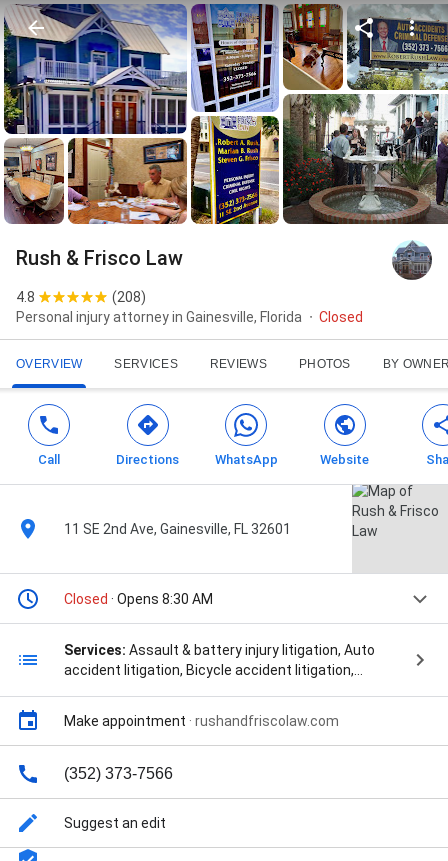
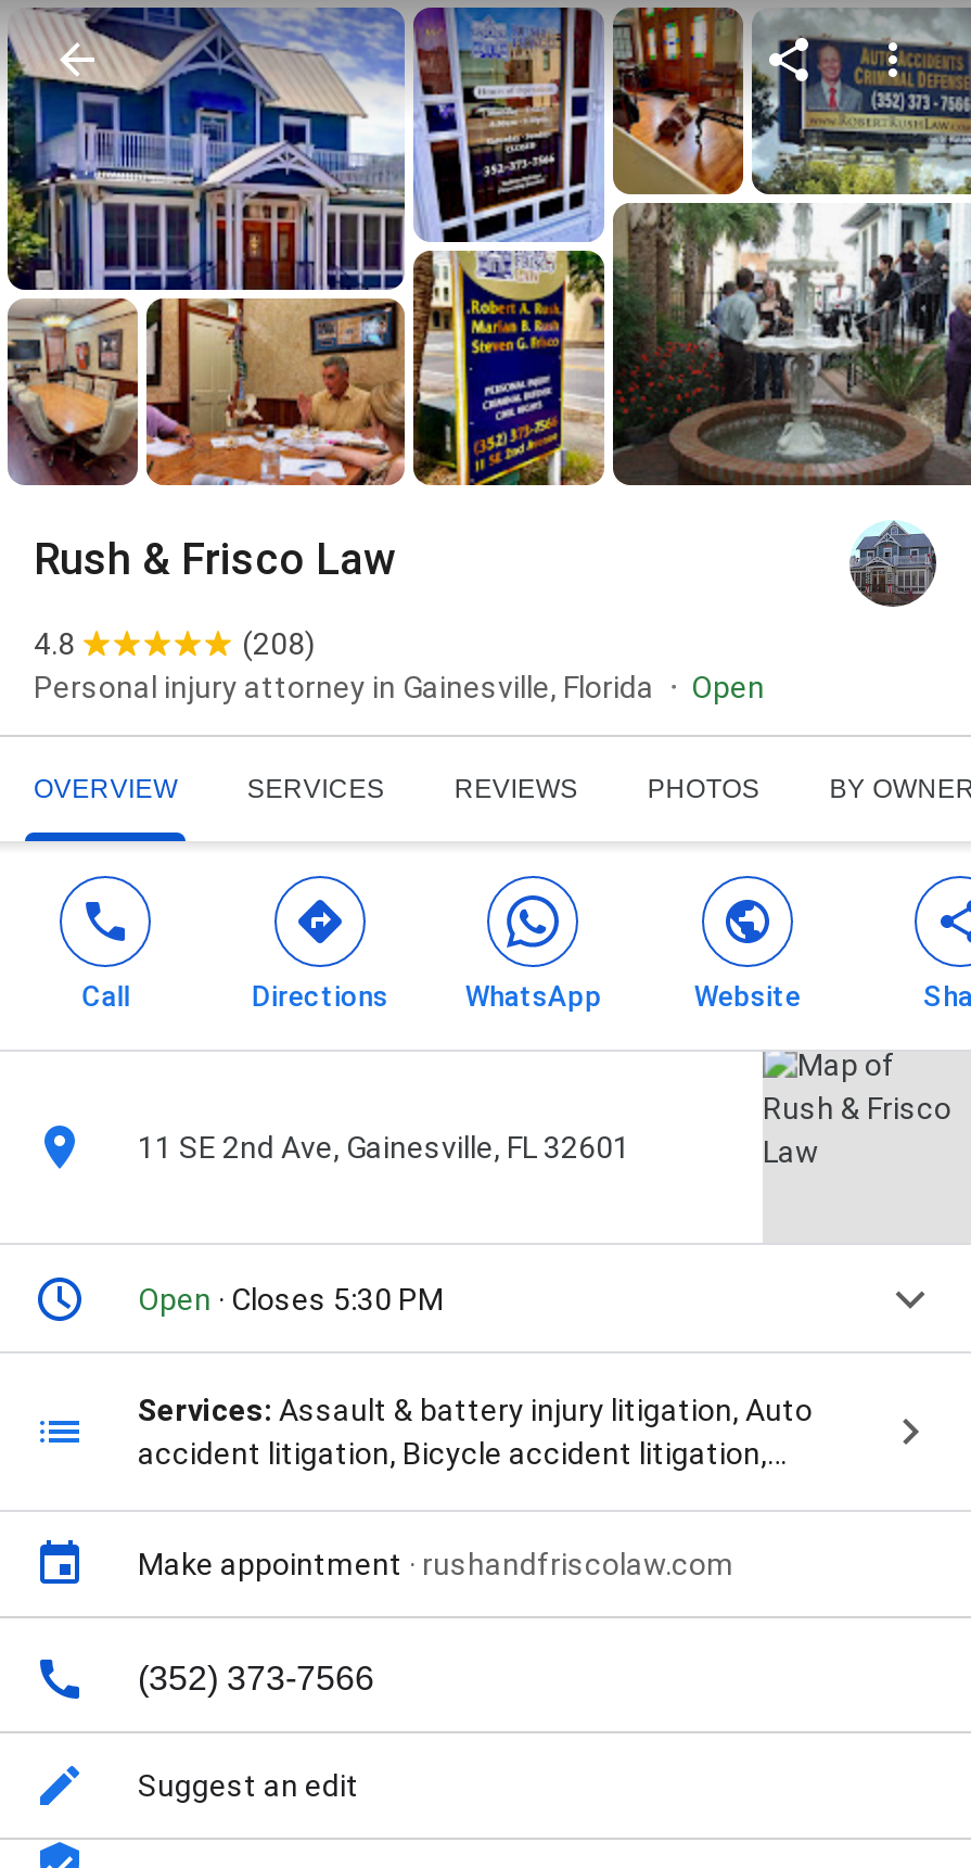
- Closed
+ Open

- Closed · Opens 8:30 AM
+ Open · Closes 5:30 PM
